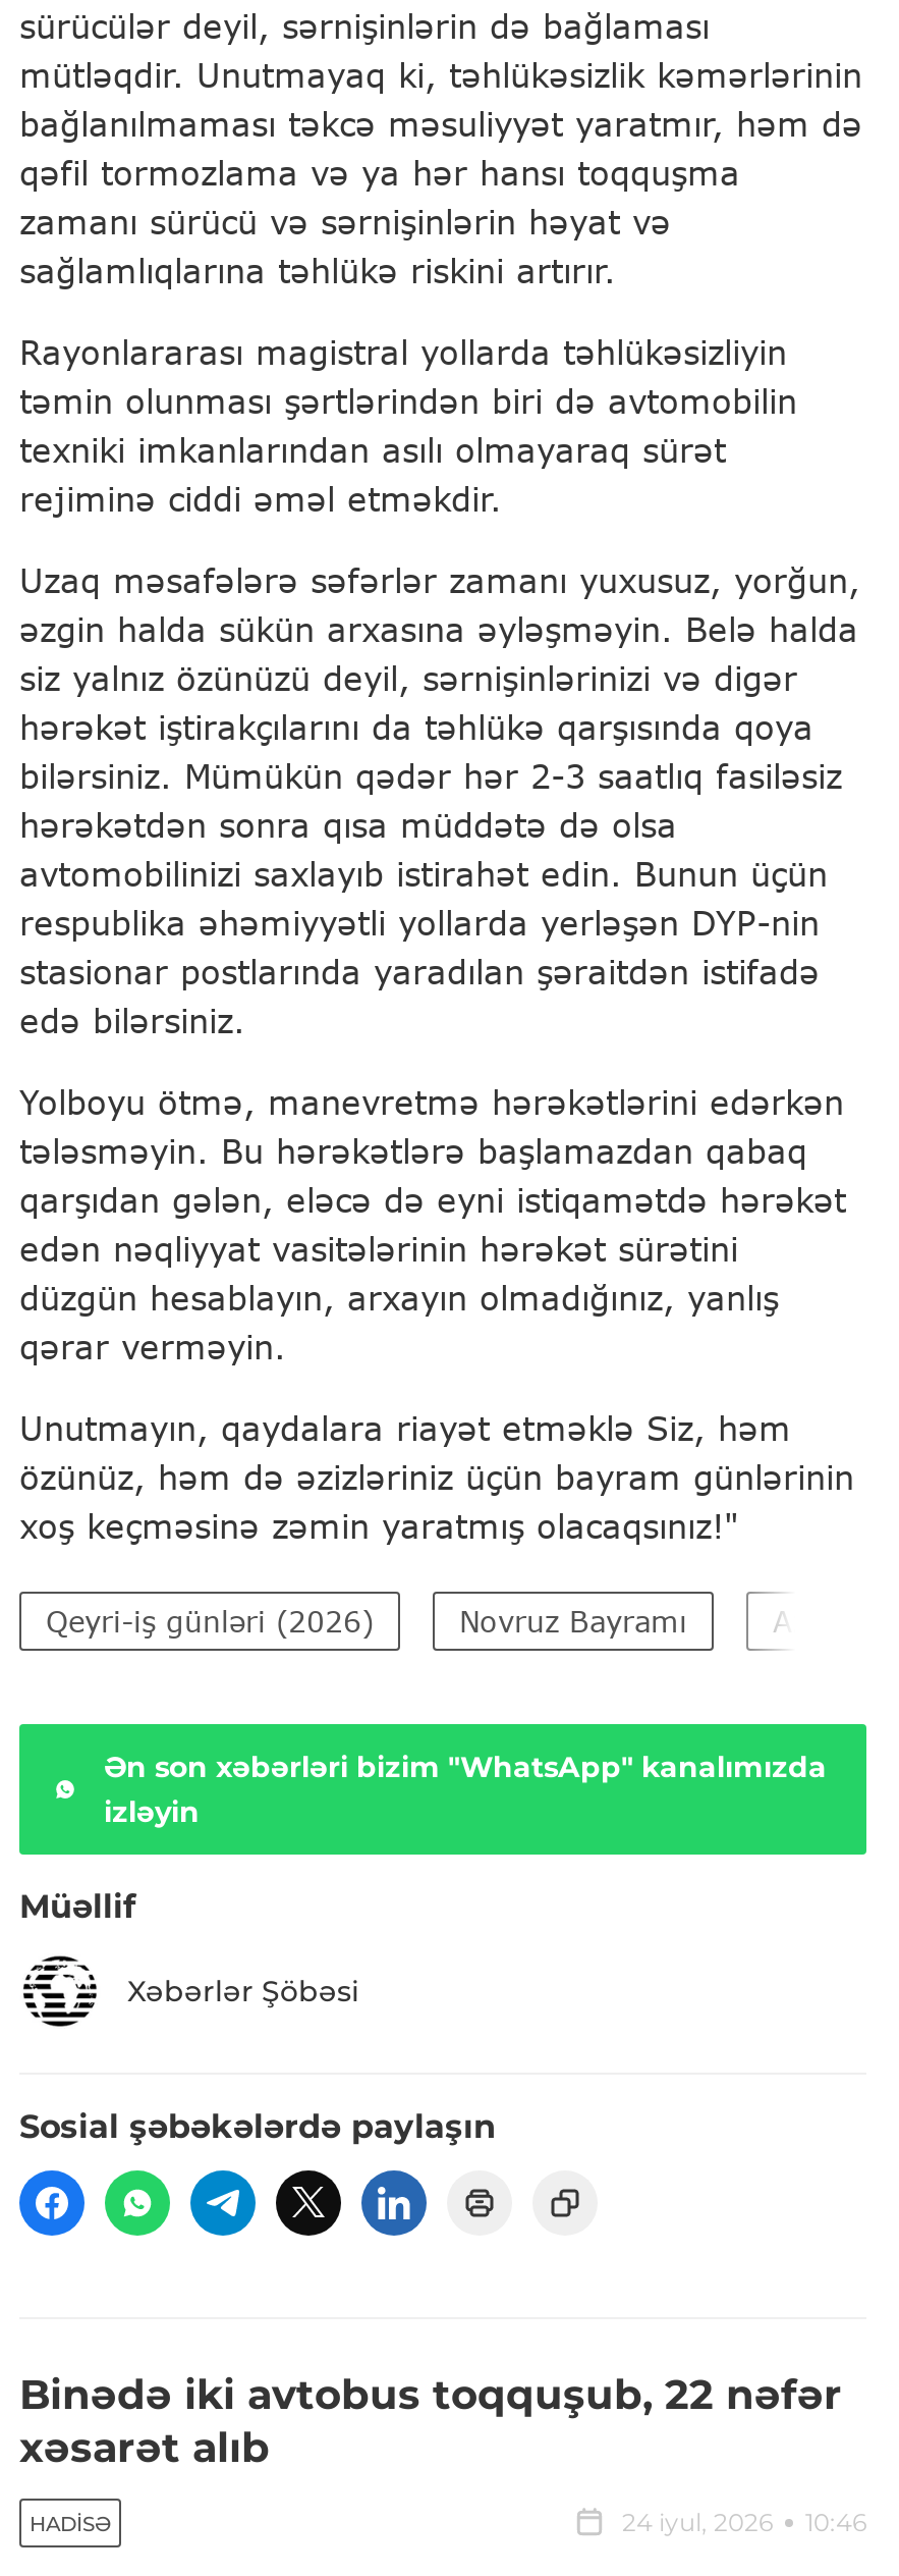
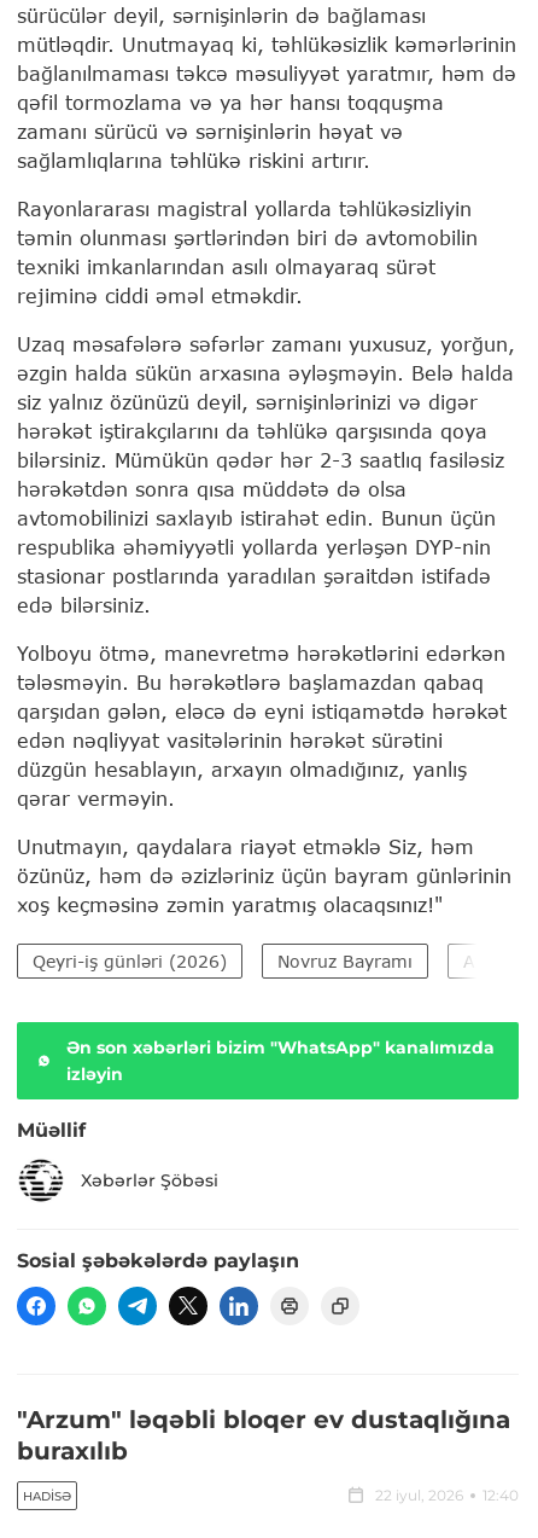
- Binədə iki avtobus toqquşub, 22 nəfər
- xəsarət alıb
+ "Arzum" ləqəbli bloqer ev dustaqlığına
+ buraxılıb

- 24 iyul, 2026
- 10:46
+ 22 iyul, 2026
+ 12:40
